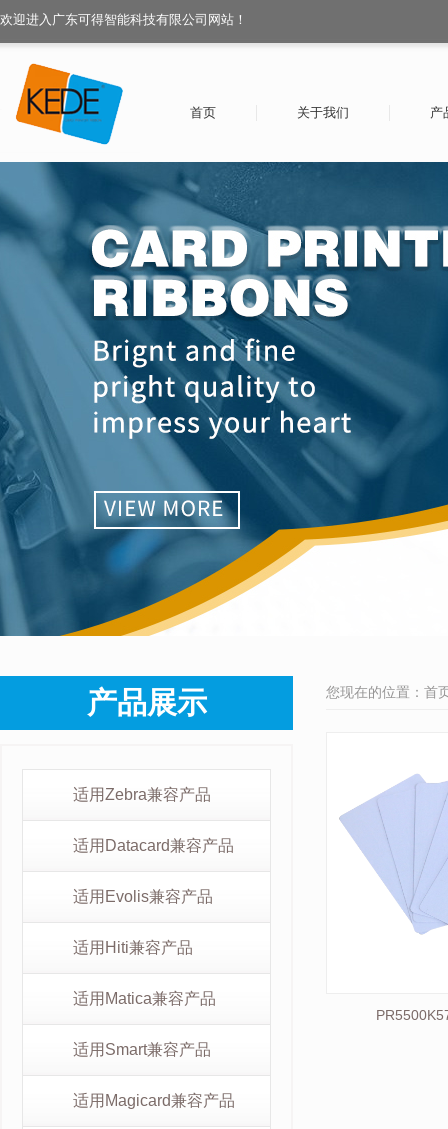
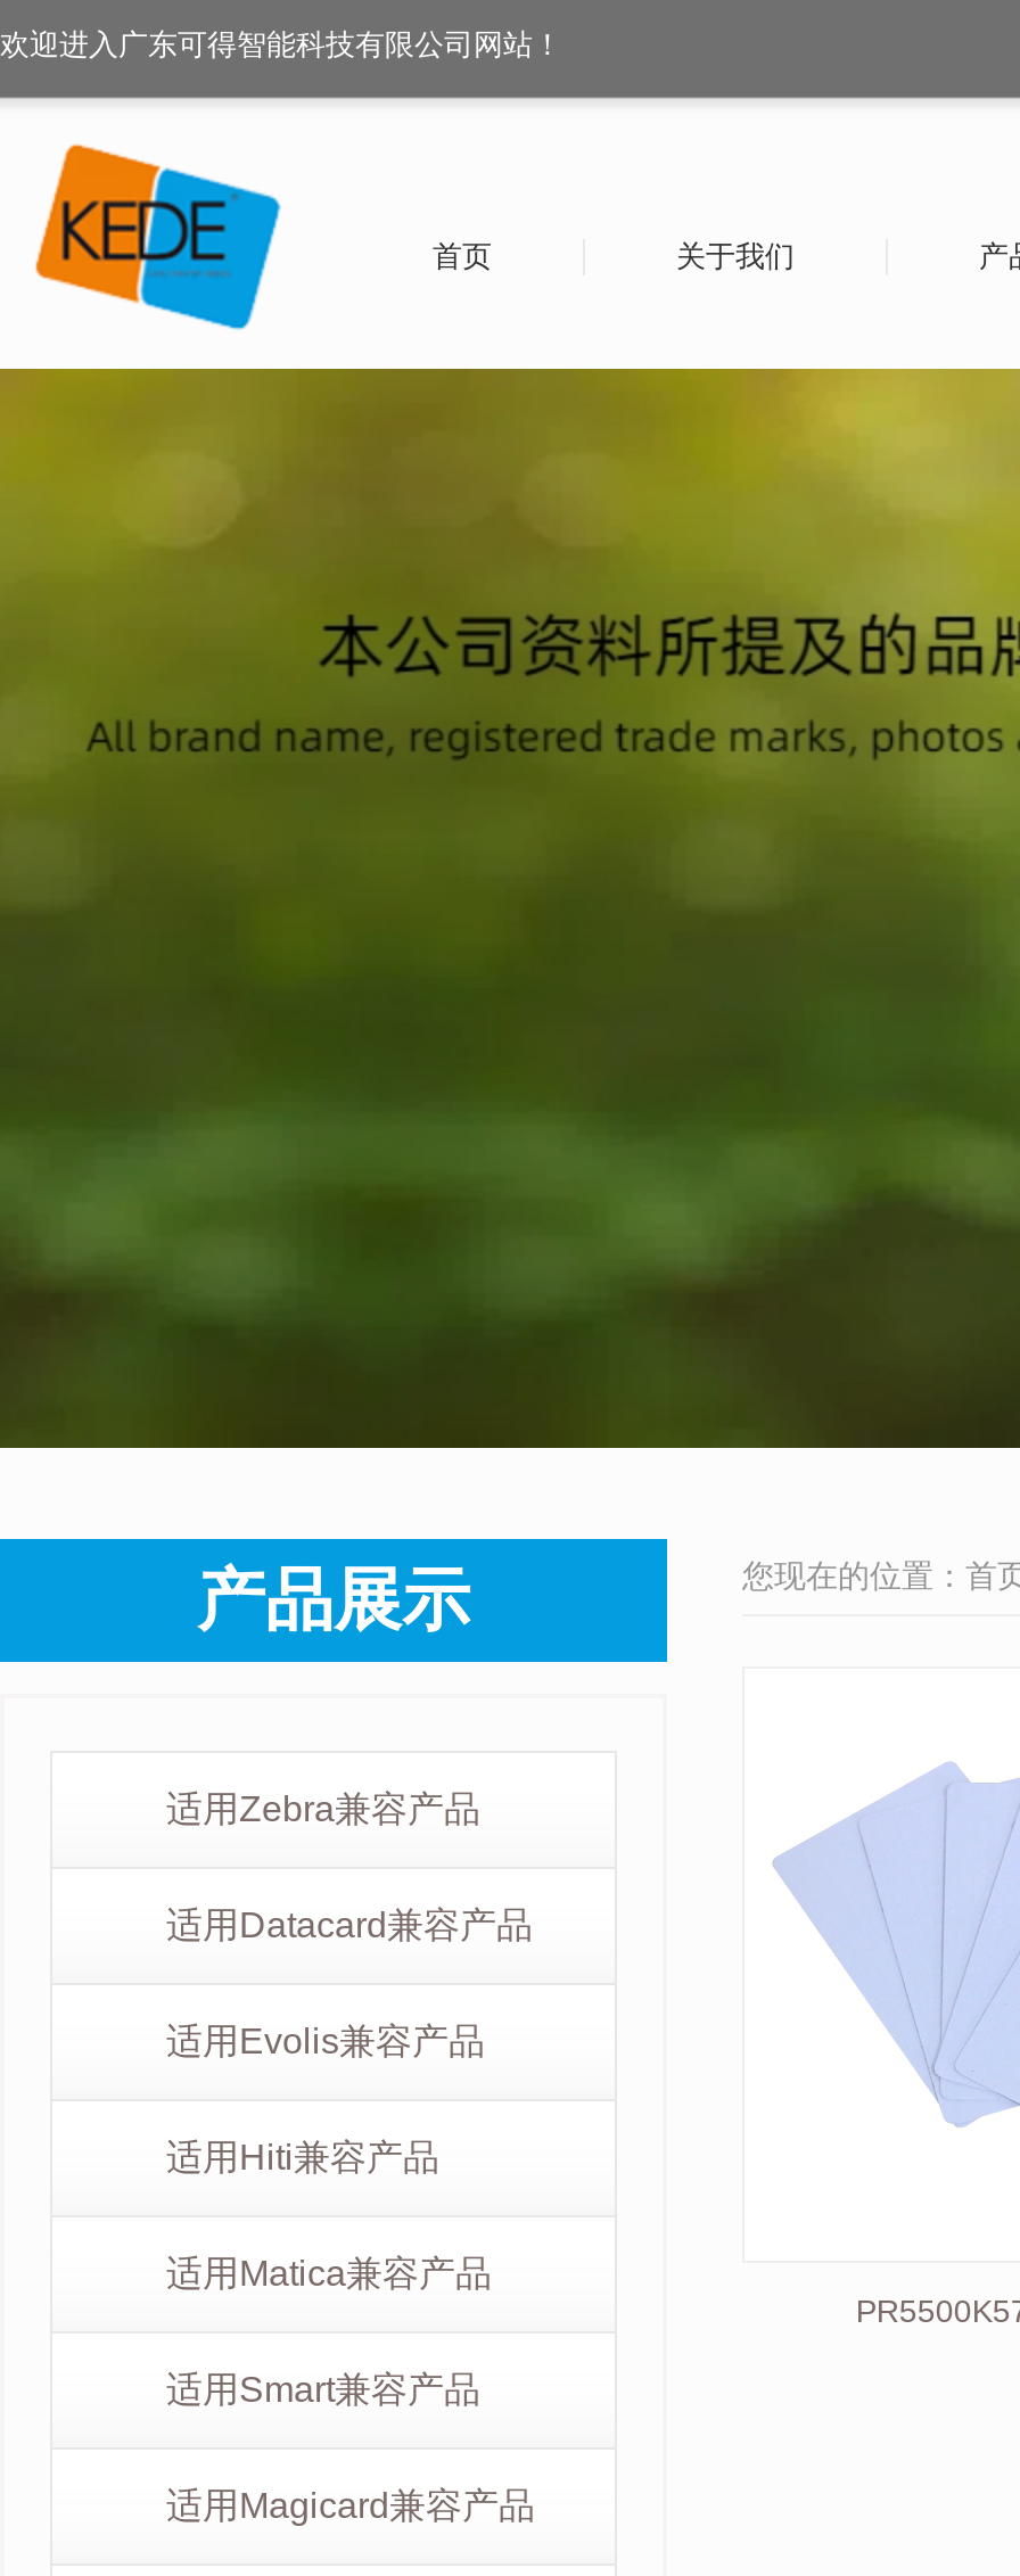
- [image]
+ [image]
